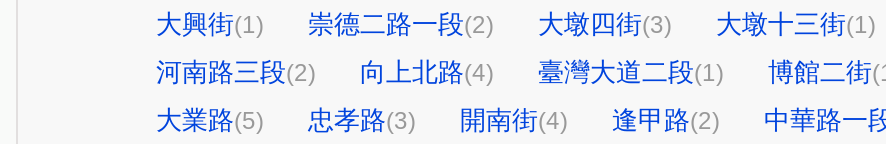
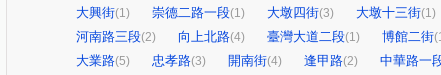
- 崇德二路一段(2)
+ 崇德二路一段(1)
